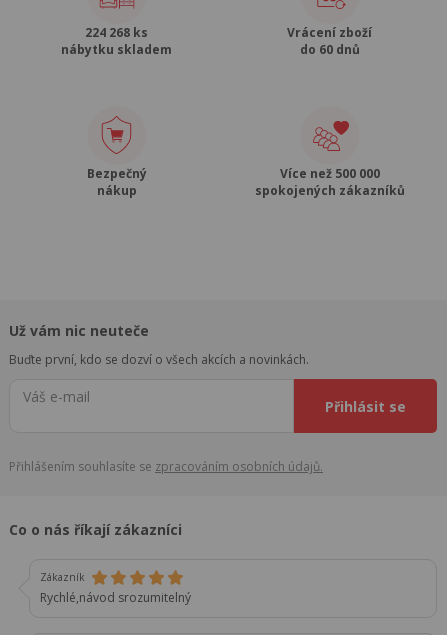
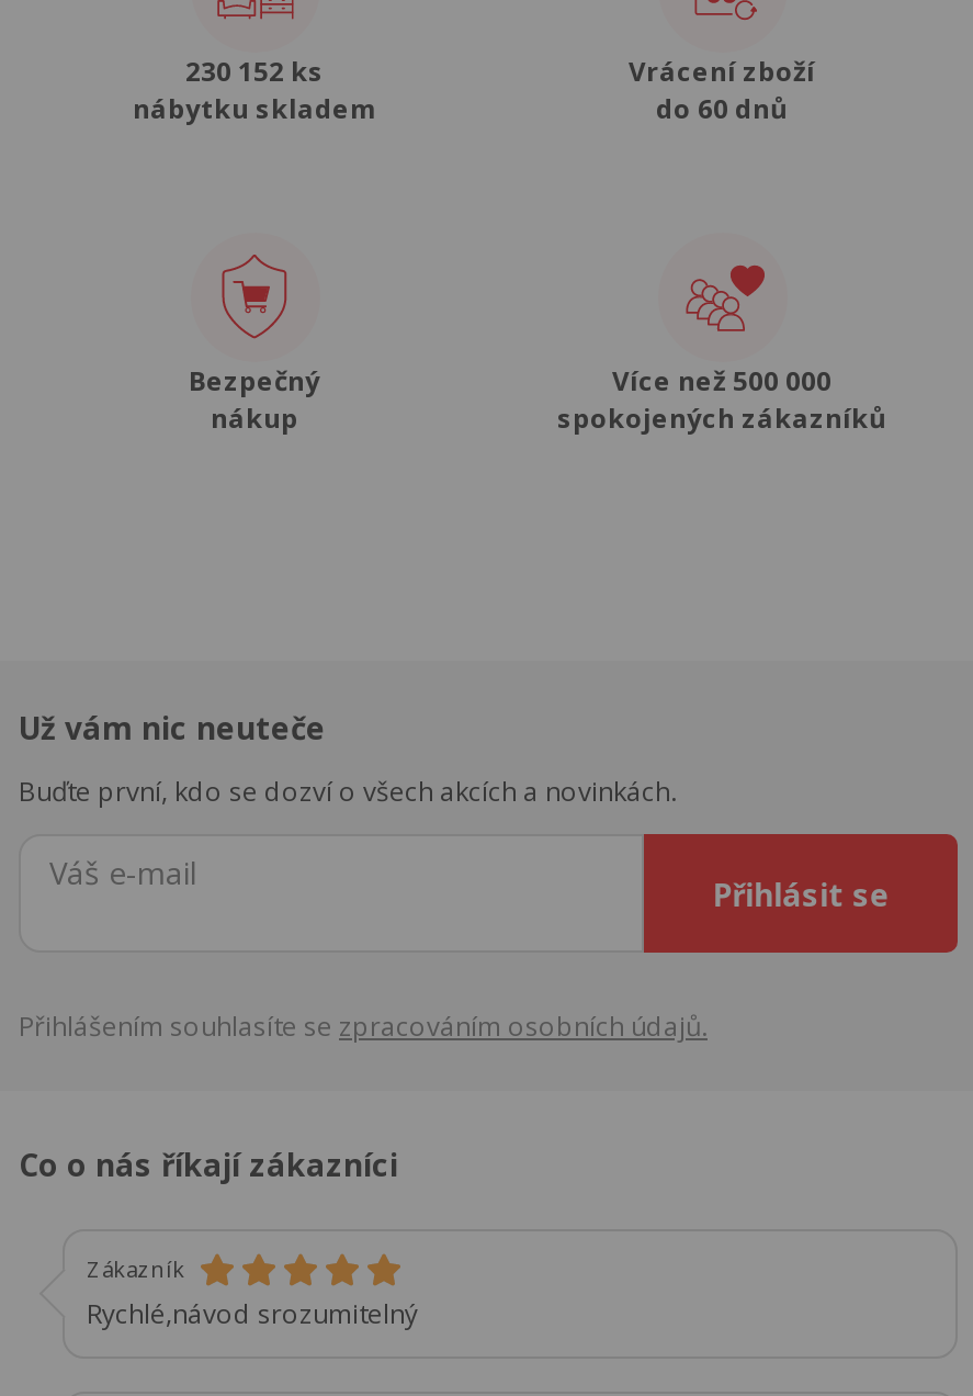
- 224 268 ks
+ 230 152 ks
